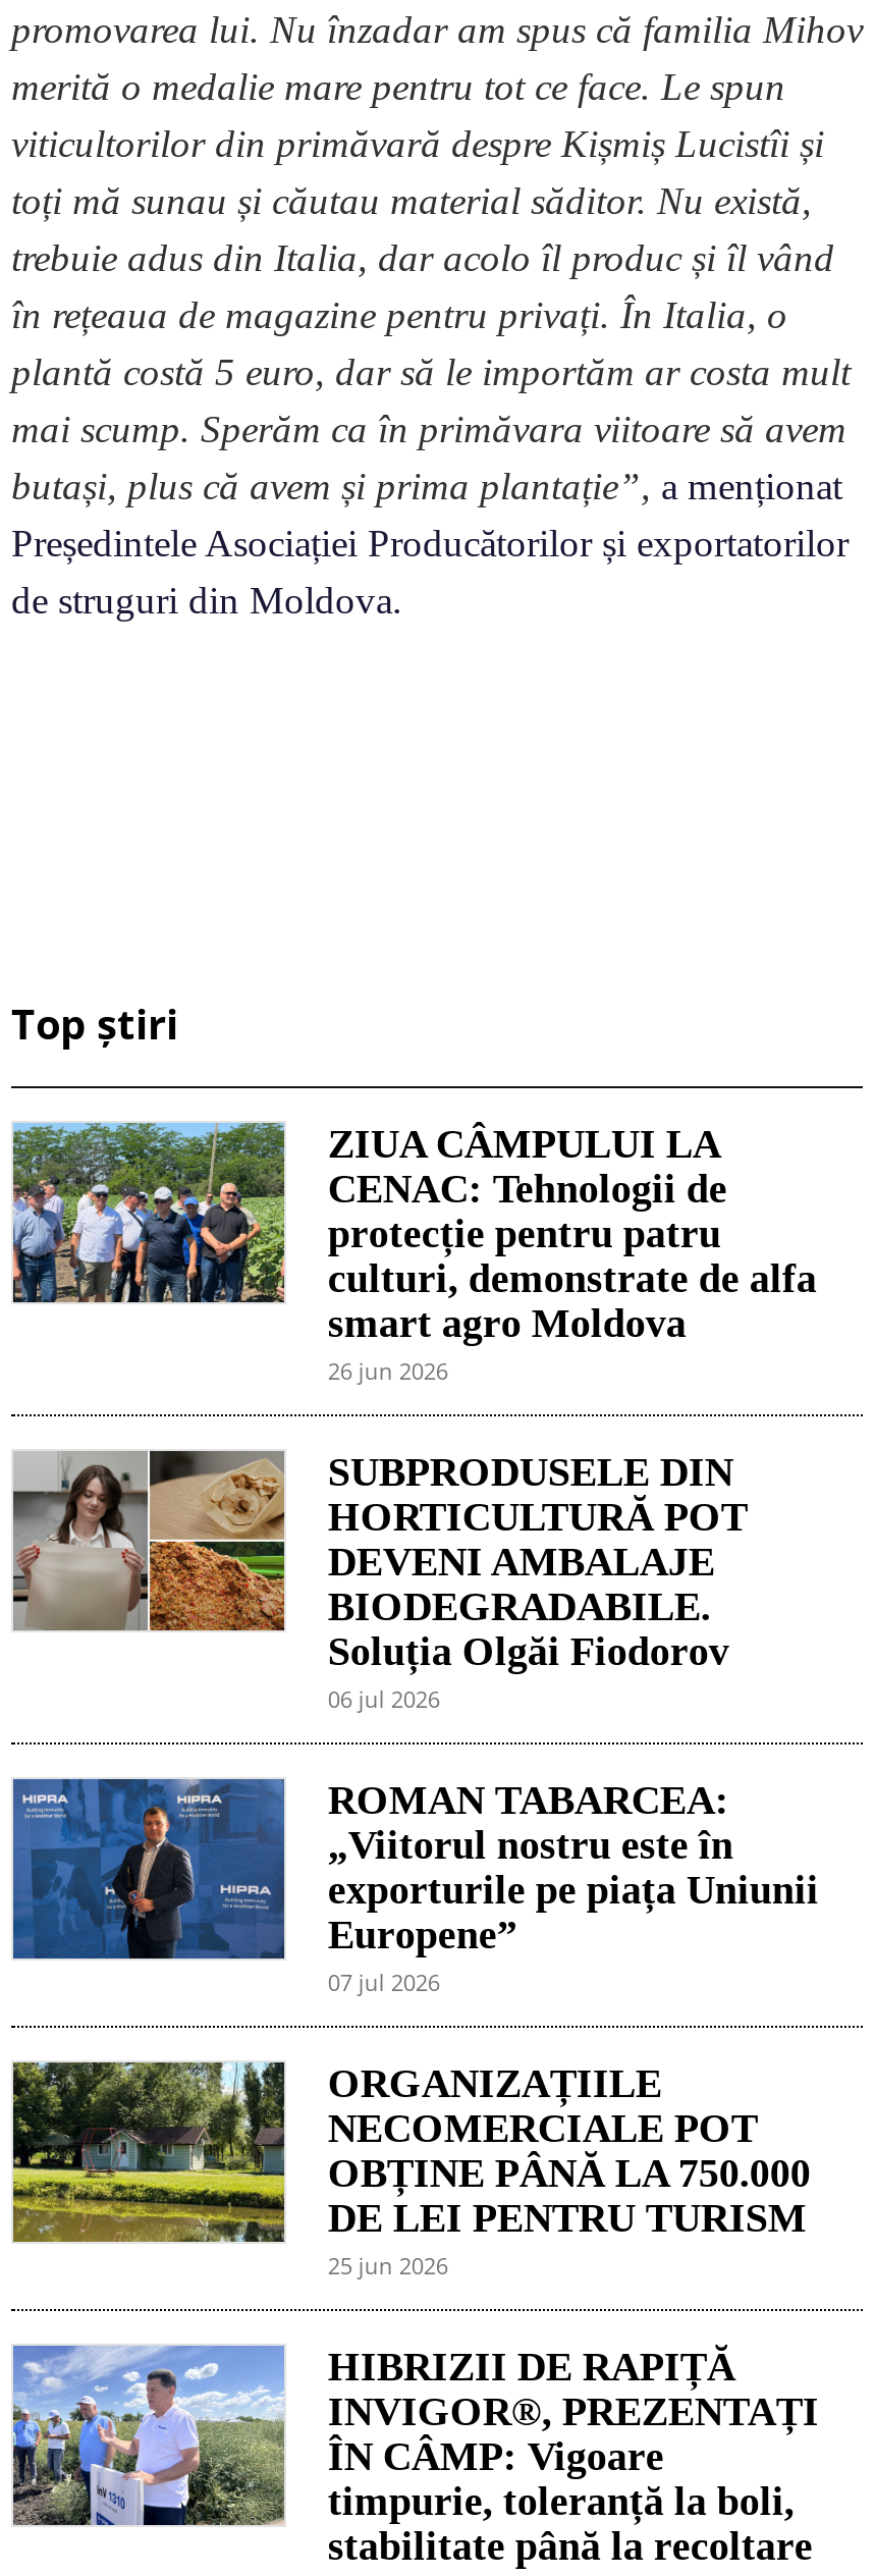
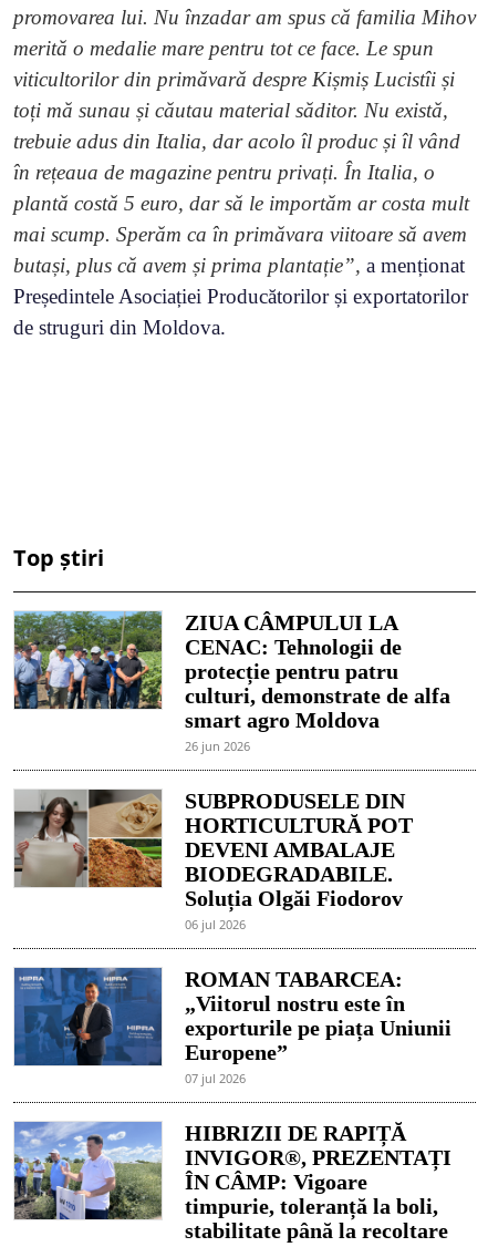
- [image]
- ORGANIZAȚIILE
- NECOMERCIALE POT
- OBȚINE PÂNĂ LA 750.000
- DE LEI PENTRU TURISM
- 25 jun 2026
